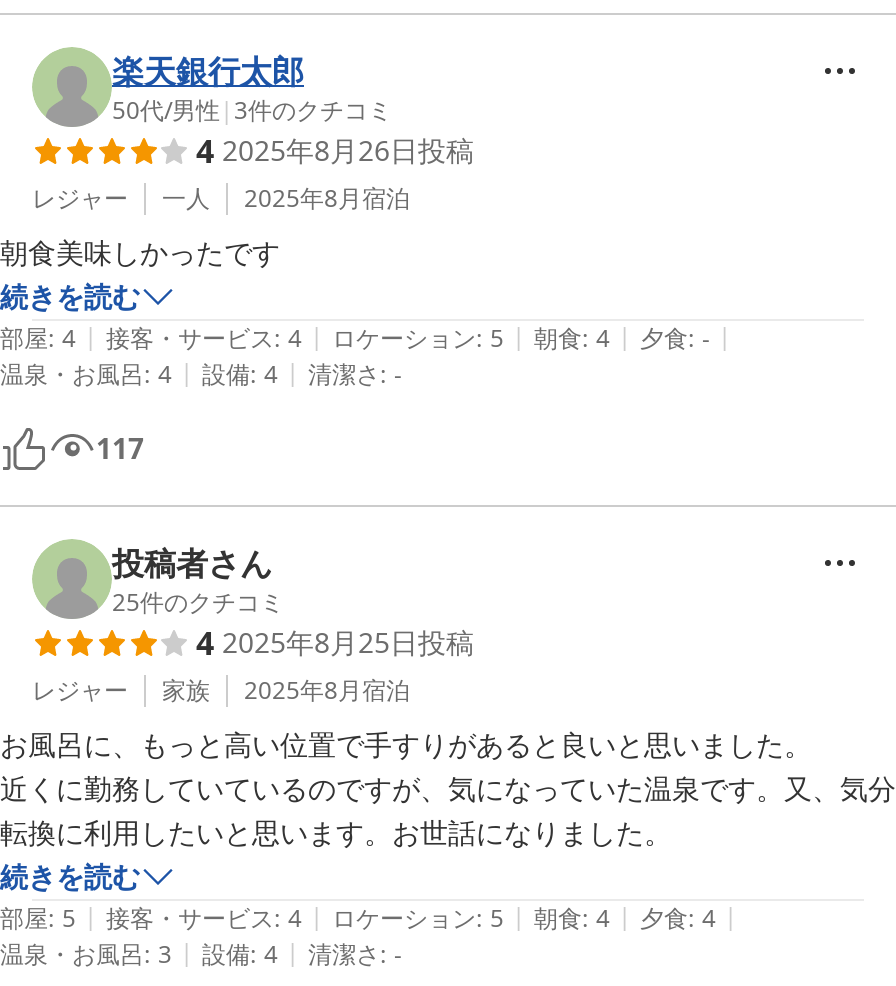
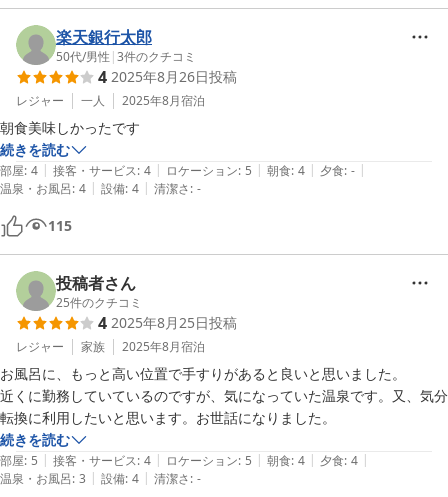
- 117
+ 115
